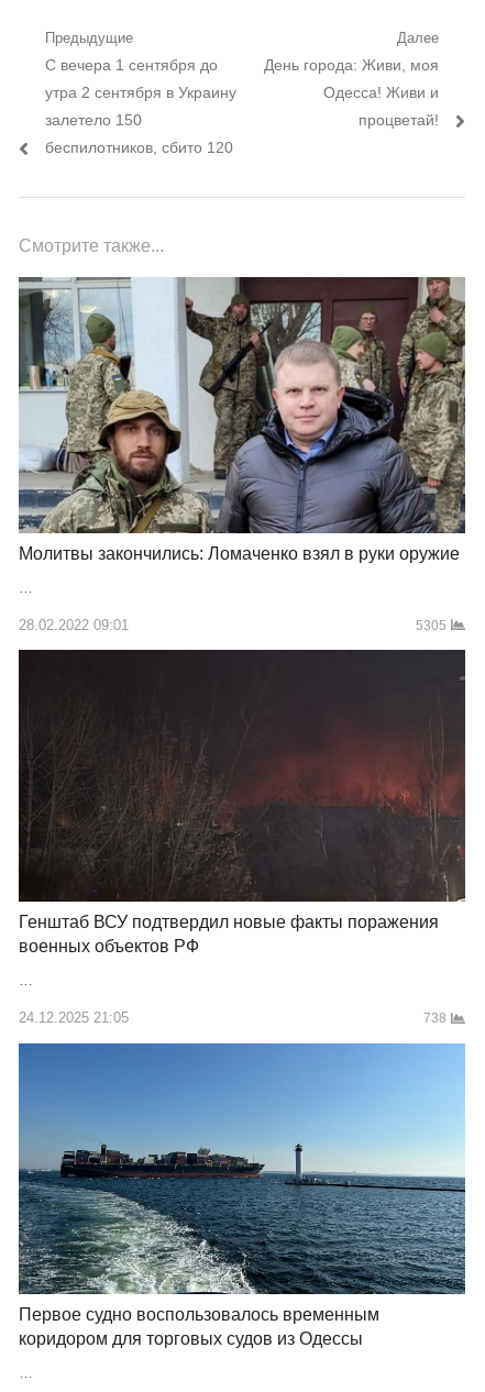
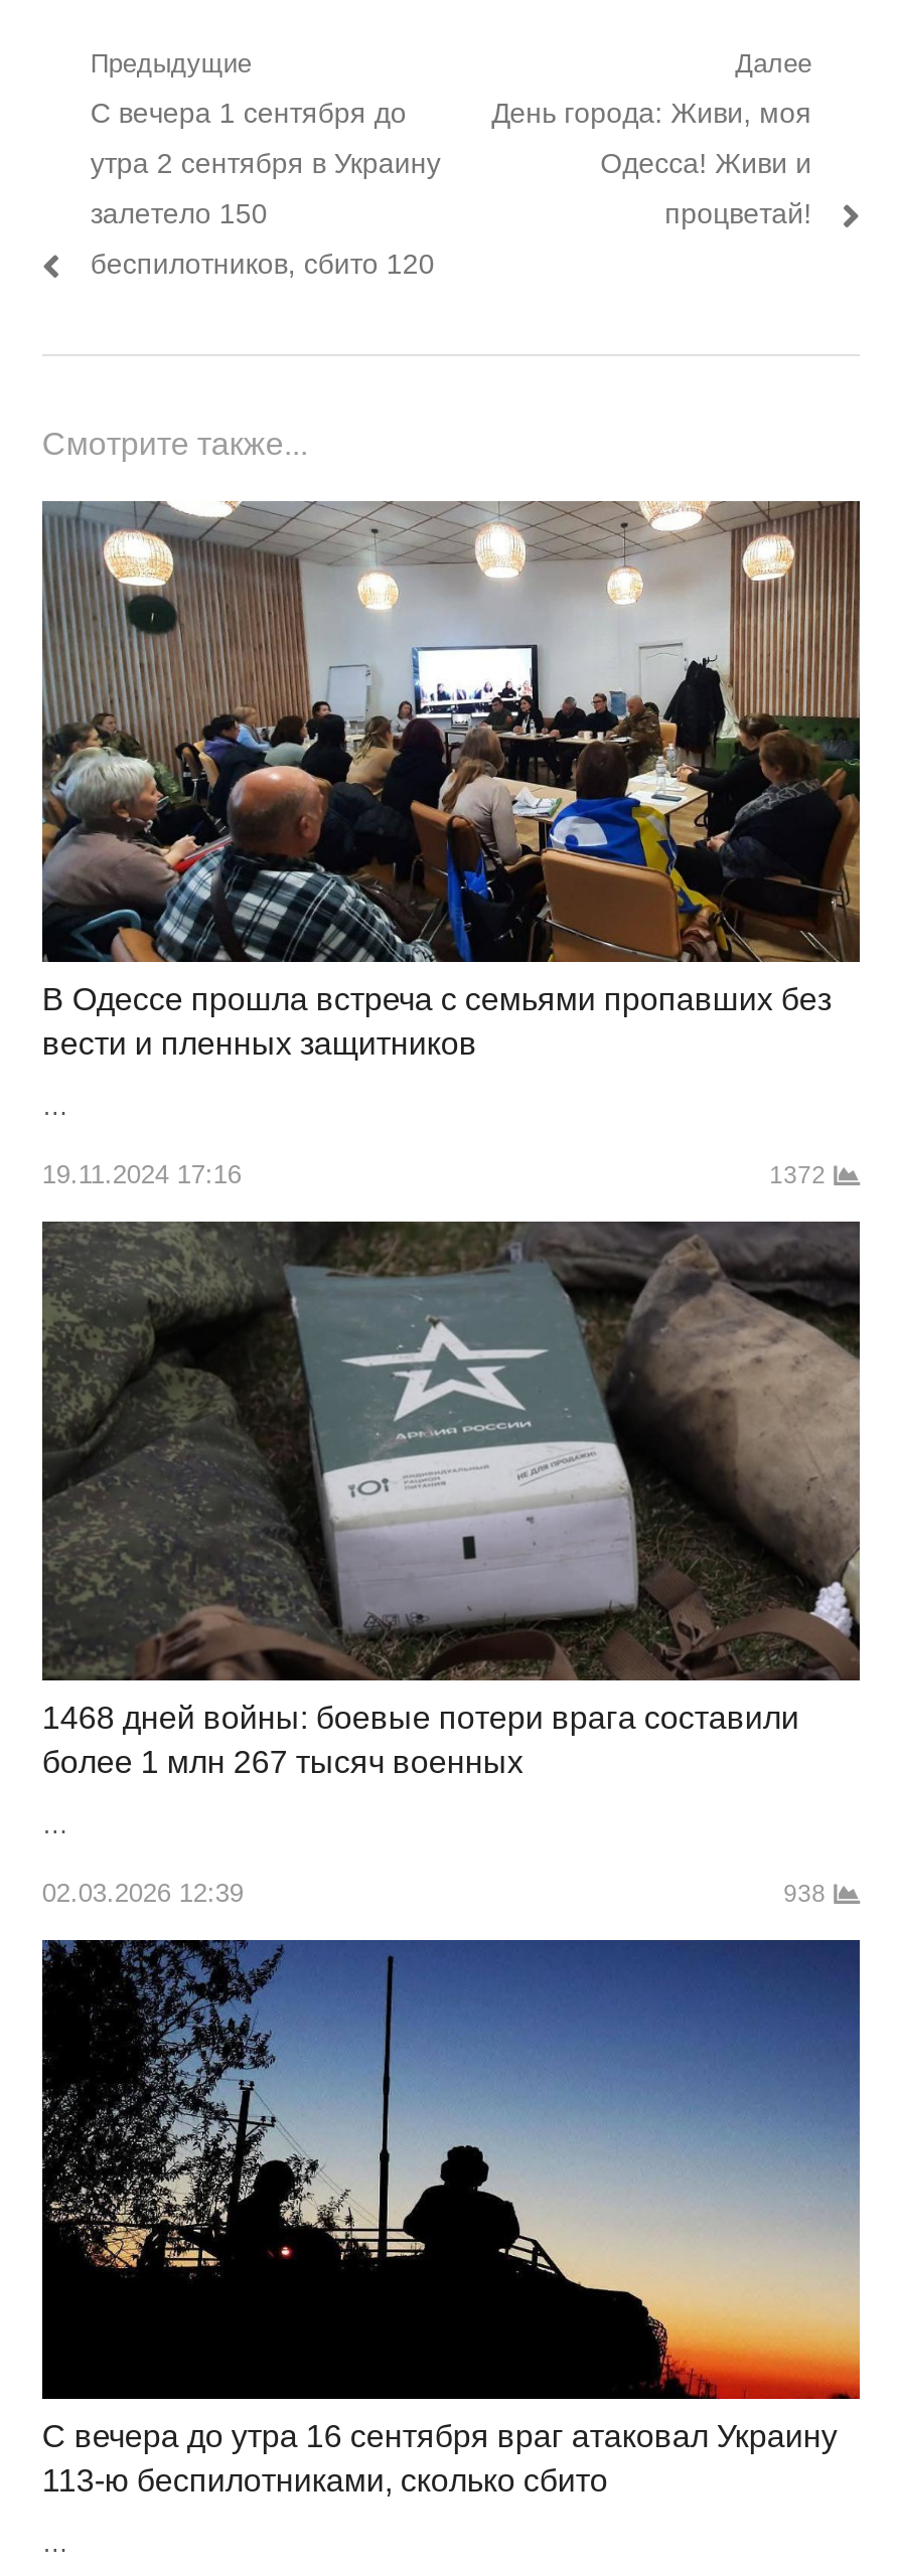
- [image]
- Молитвы закончились: Ломаченко взял в руки оружие
+ [image]
+ В Одессе прошла встреча с семьями пропавших без
+ вести и пленных защитников

- 28.02.2022 09:01
- 5305
+ 19.11.2024 17:16
+ 1372

- [image]
- Генштаб ВСУ подтвердил новые факты поражения
- военных объектов РФ
+ [image]
+ 1468 дней войны: боевые потери врага составили
+ более 1 млн 267 тысяч военных

- 24.12.2025 21:05
- 738
+ 02.03.2026 12:39
+ 938

- [image]
- Первое судно воспользовалось временным
- коридором для торговых судов из Одессы
+ [image]
+ С вечера до утра 16 сентября враг атаковал Украину
+ 113-ю беспилотниками, сколько сбито
